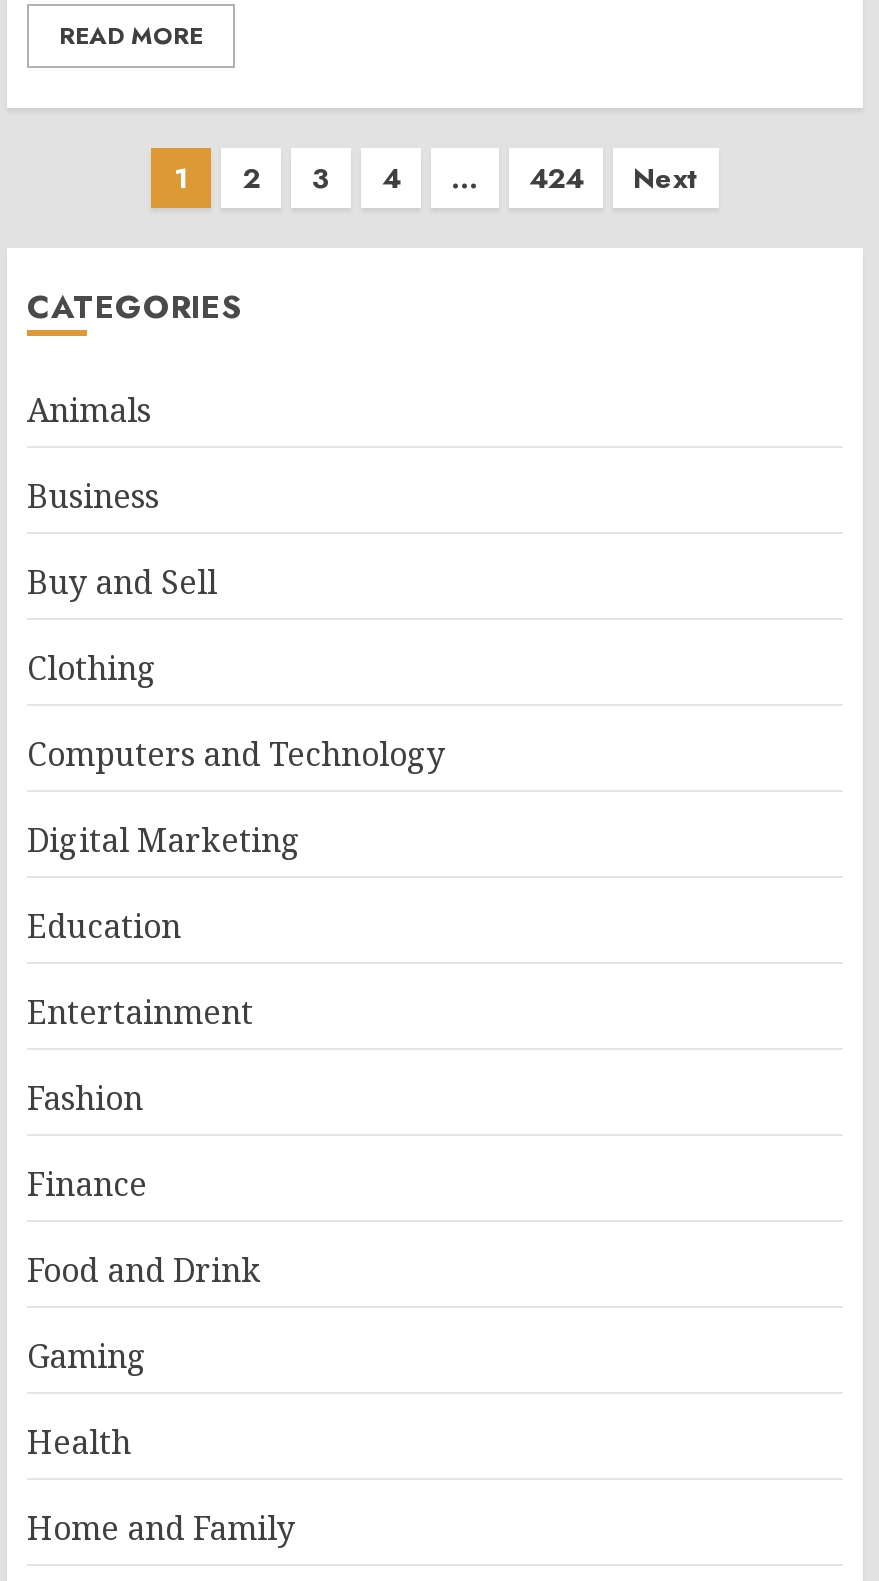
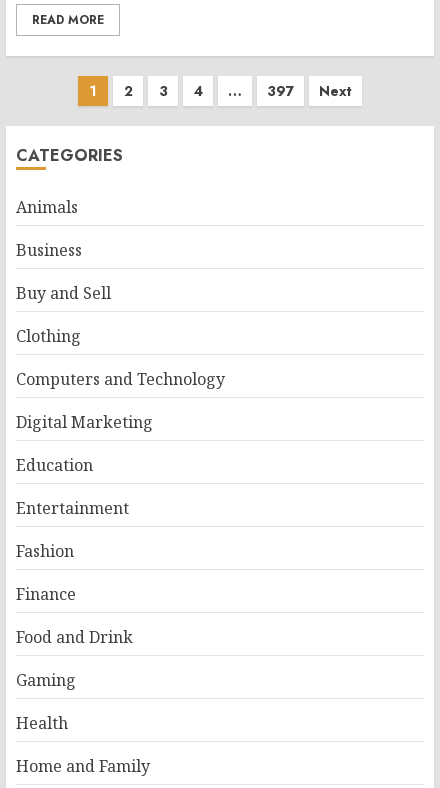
- 424
+ 397
